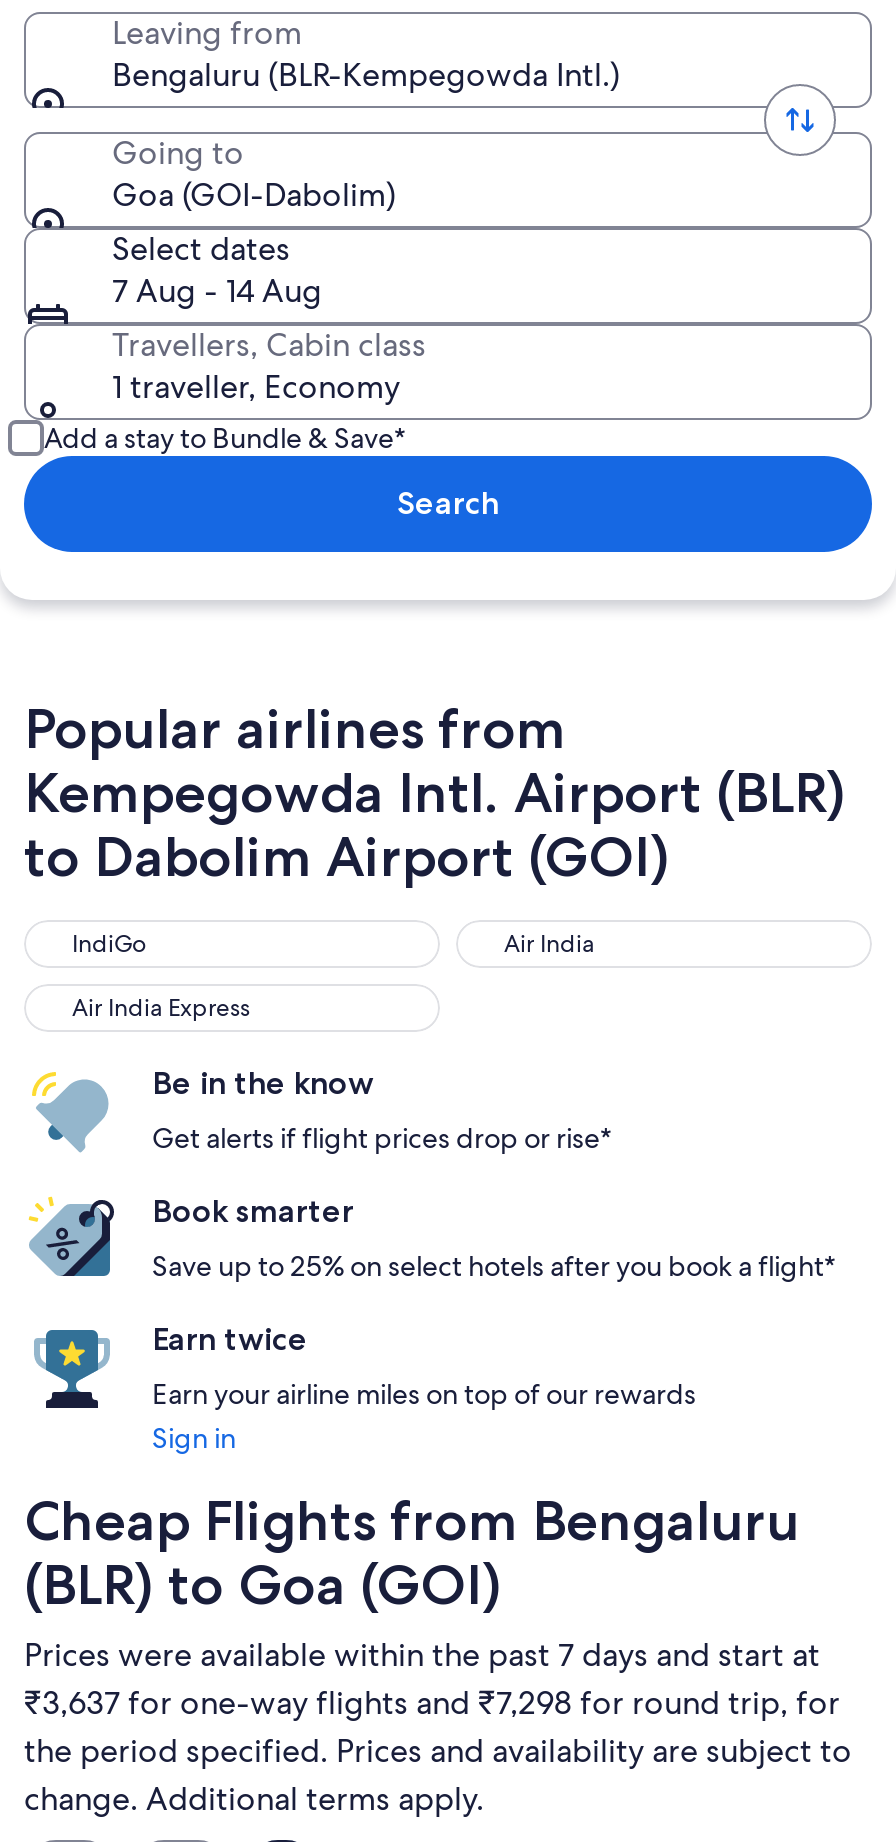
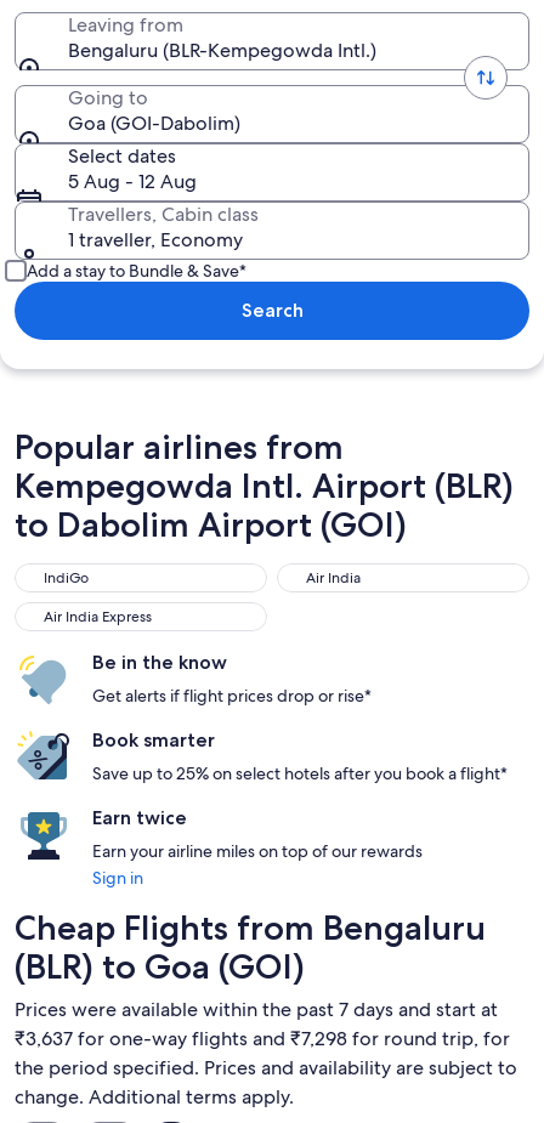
- 7 Aug - 14 Aug
+ 5 Aug - 12 Aug
